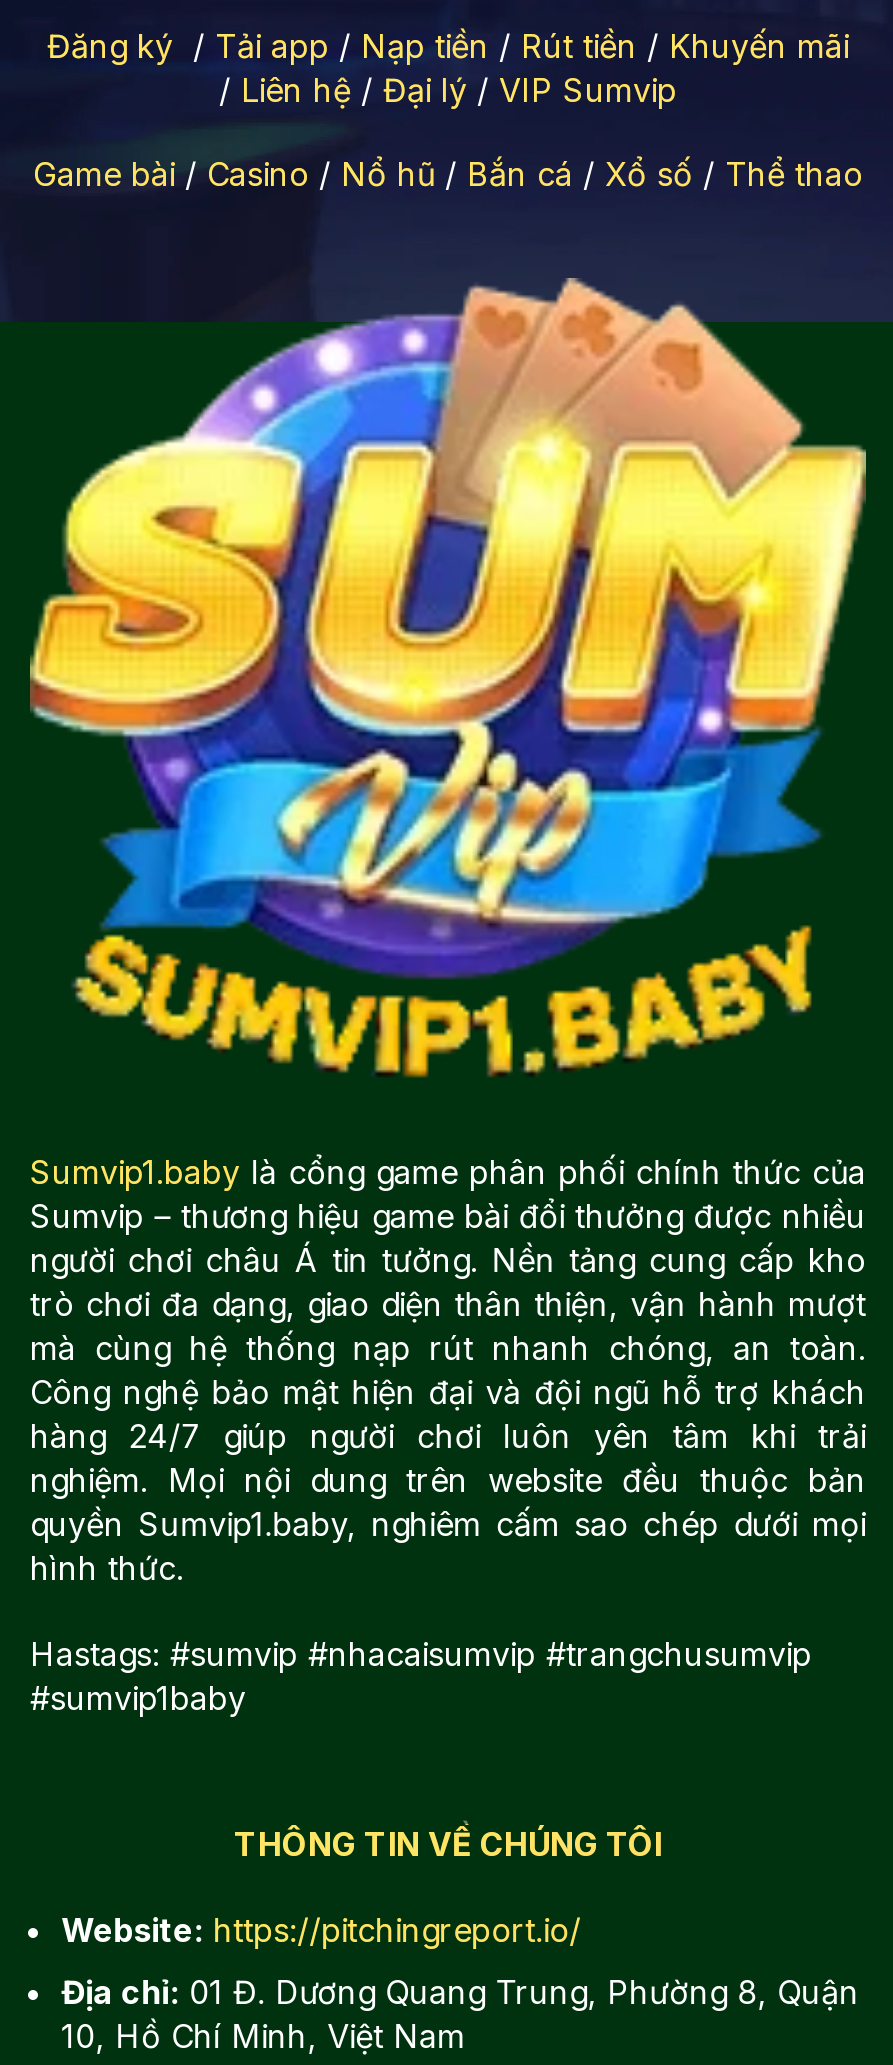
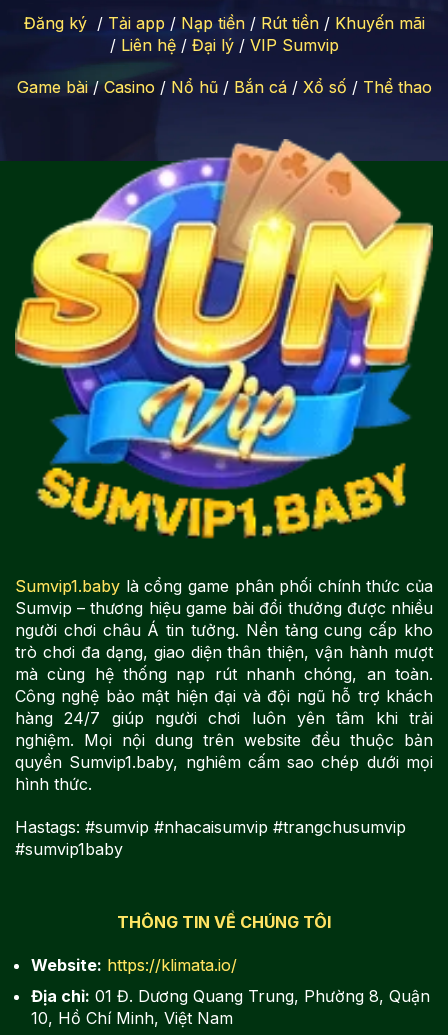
- Website: https://pitchingreport.io/
+ Website: https://klimata.io/
